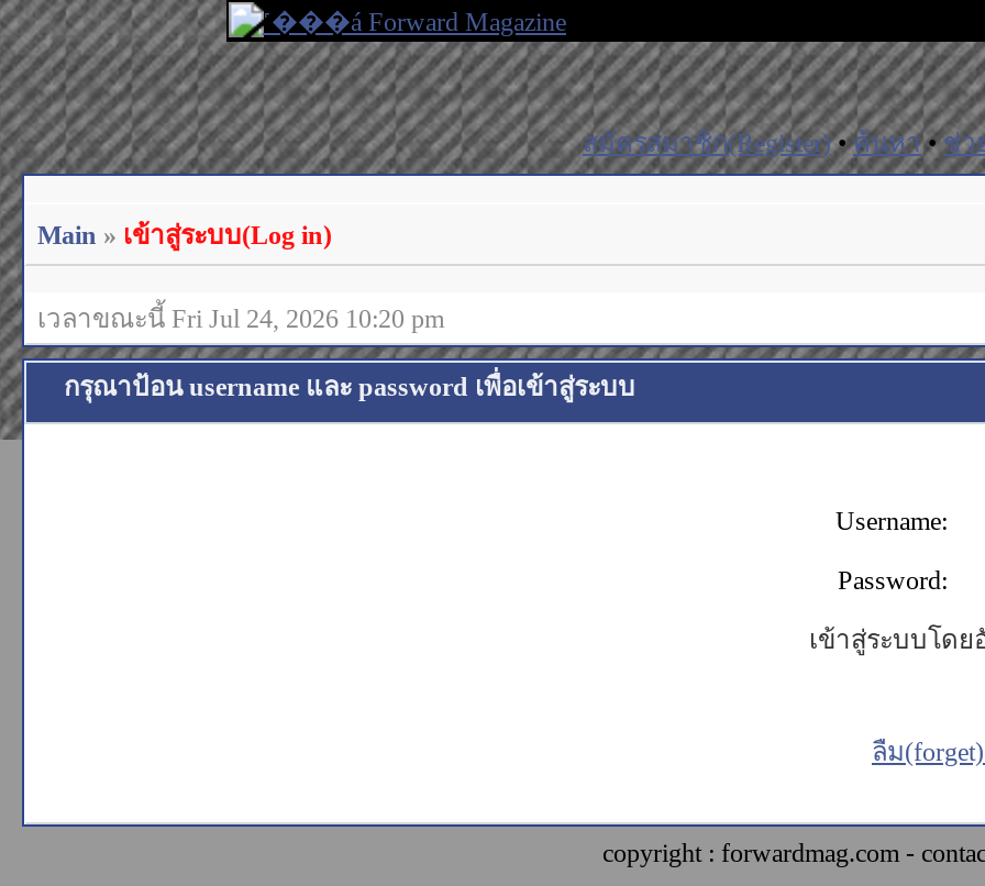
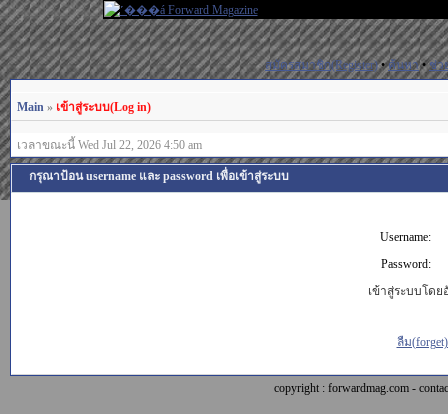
- เวลาขณะนี้ Fri Jul 24, 2026 10:20 pm
+ เวลาขณะนี้ Wed Jul 22, 2026 4:50 am
